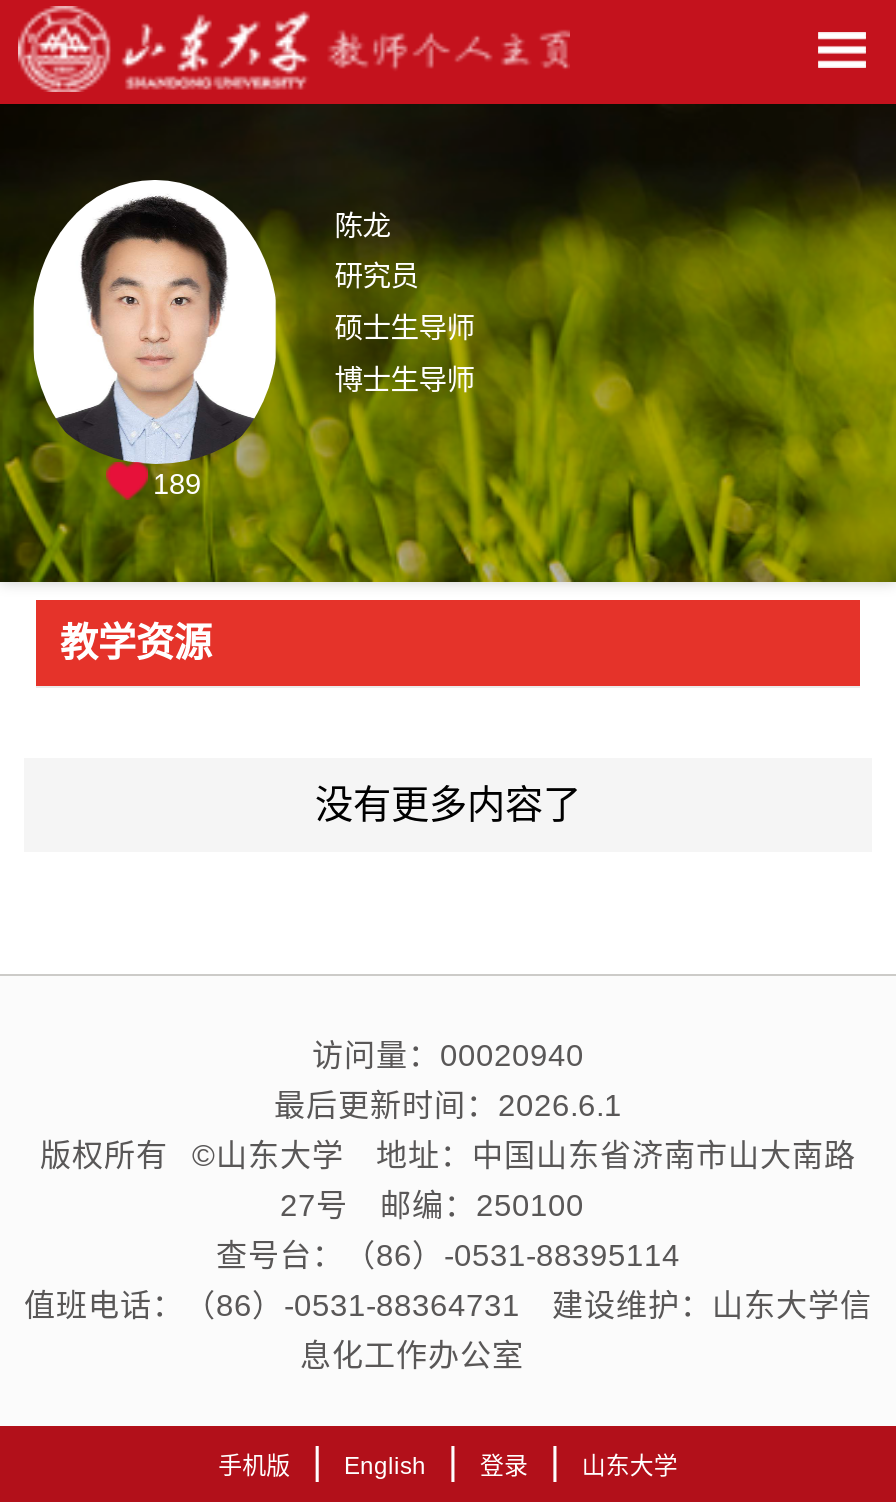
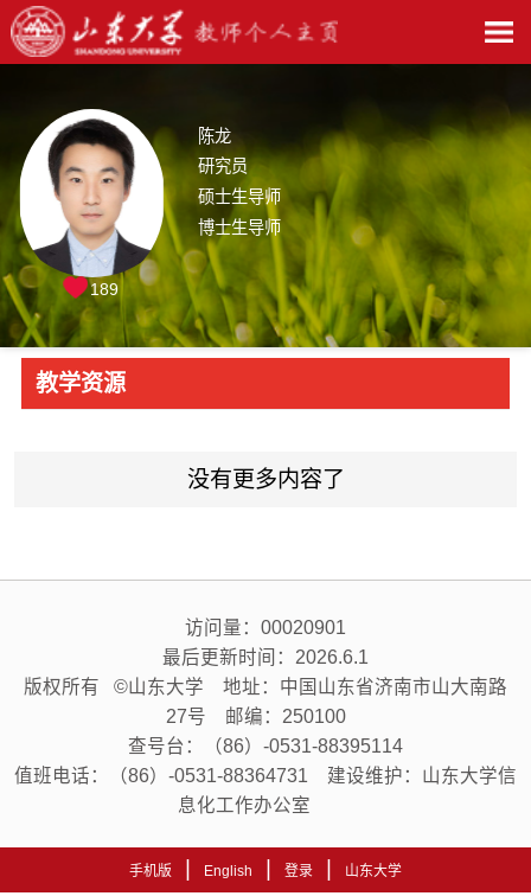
- 访问量：00020940
+ 访问量：00020901
